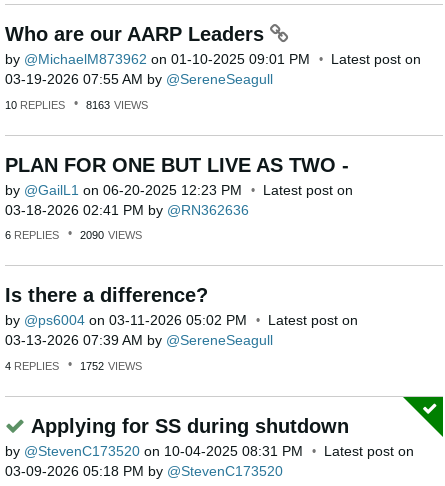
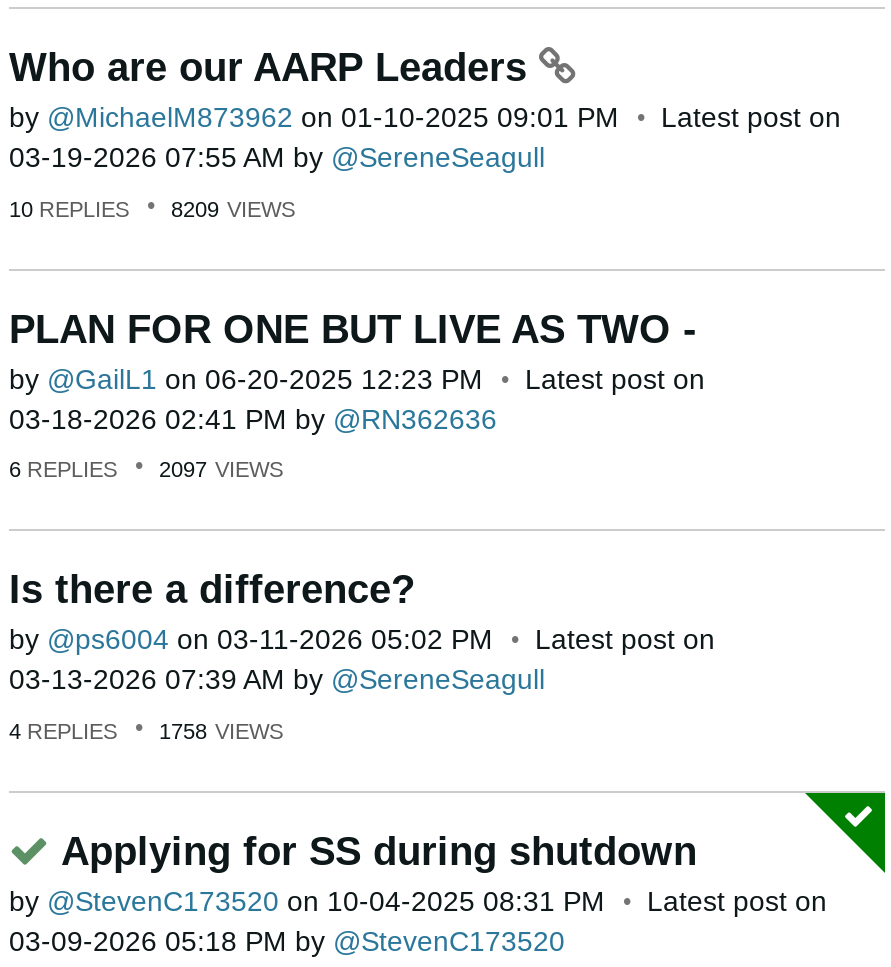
- 10 REPLIES 8163 VIEWS
+ 10 REPLIES 8209 VIEWS

- 6 REPLIES 2090 VIEWS
+ 6 REPLIES 2097 VIEWS

- 4 REPLIES 1752 VIEWS
+ 4 REPLIES 1758 VIEWS
